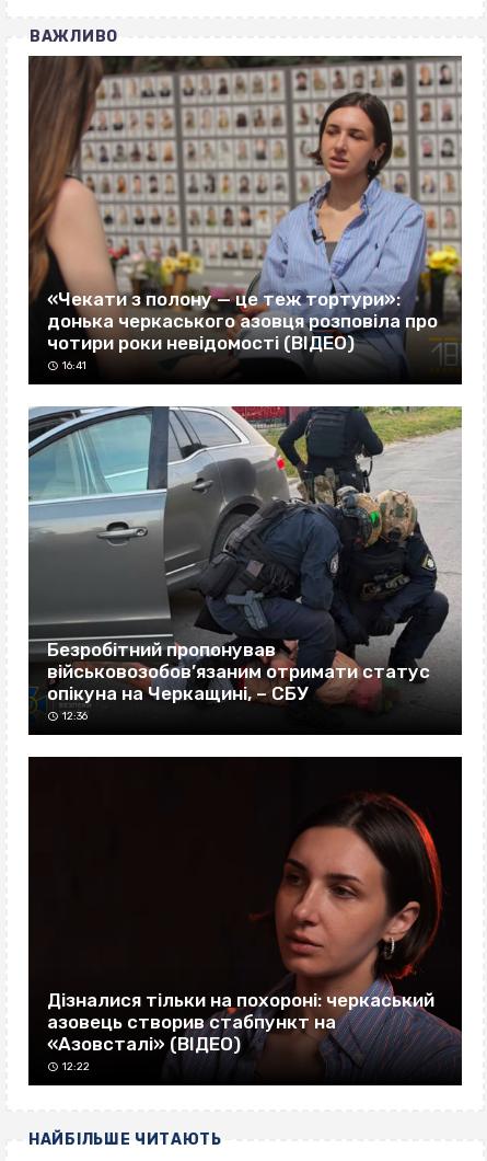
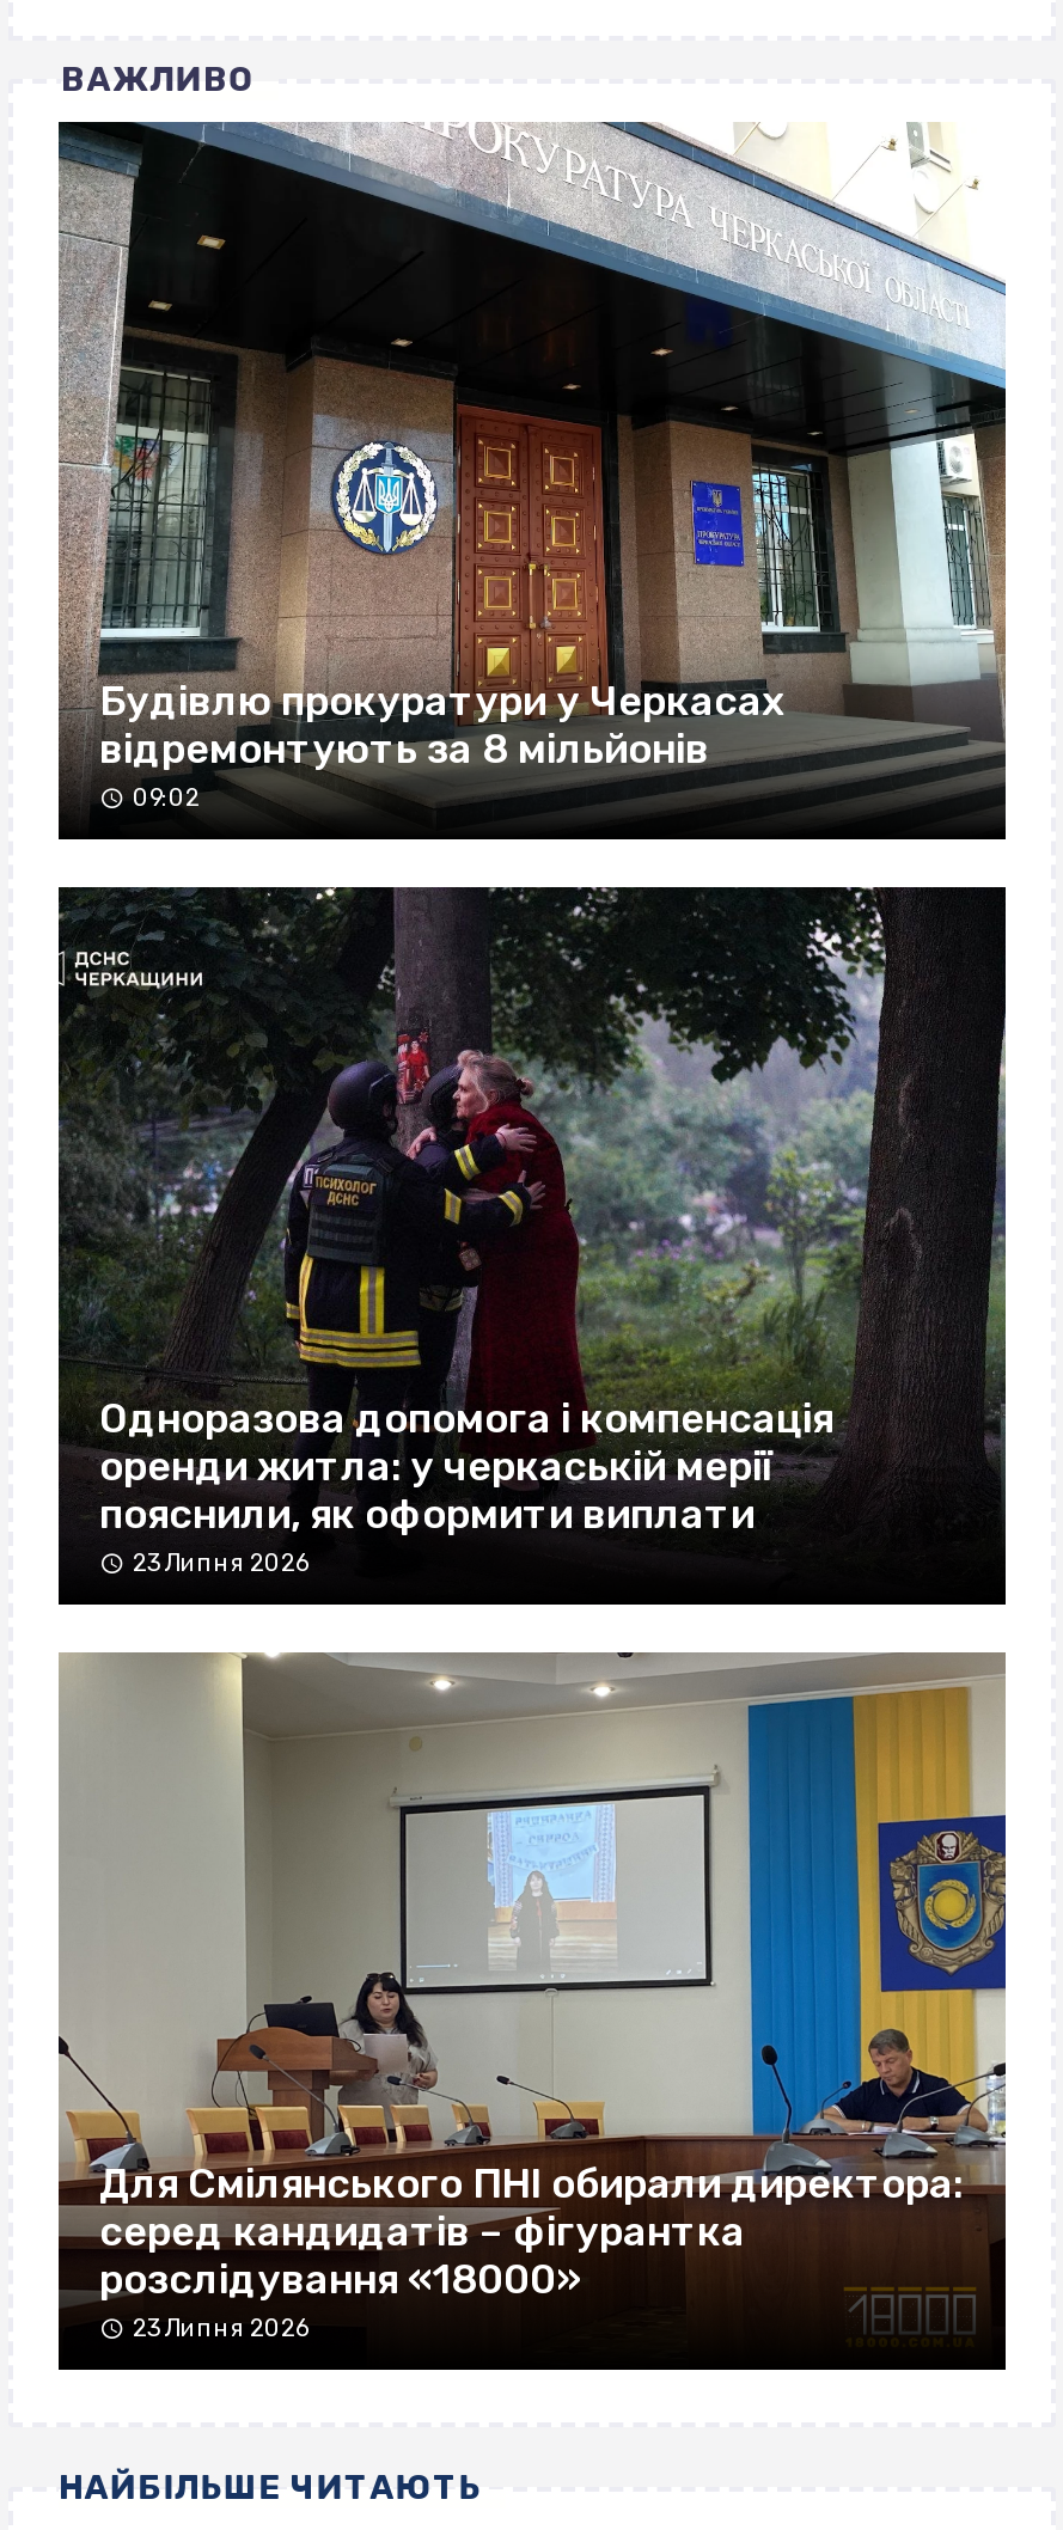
- [image]
- «Чекати з полону — це теж тортури»:
- донька черкаського азовця розповіла про
- чотири роки невідомості (ВІДЕО)
- 16:41
+ [image]
+ Будівлю прокуратури у Черкасах
+ відремонтують за 8 мільйонів
+ 09:02

- [image]
- Безробітний пропонував
- військовозобов’язаним отримати статус
- опікуна на Черкащині, – СБУ
- 12:36
+ [image]
+ Одноразова допомога і компенсація
+ оренди житла: у черкаській мерії
+ пояснили, як оформити виплати
+ 23 Липня 2026

- [image]
- Дізналися тільки на похороні: черкаський
- азовець створив стабпункт на
- «Азовсталі» (ВІДЕО)
- 12:22
+ [image]
+ Для Смілянського ПНІ обирали директора:
+ серед кандидатів – фігурантка
+ розслідування «18000»
+ 23 Липня 2026
